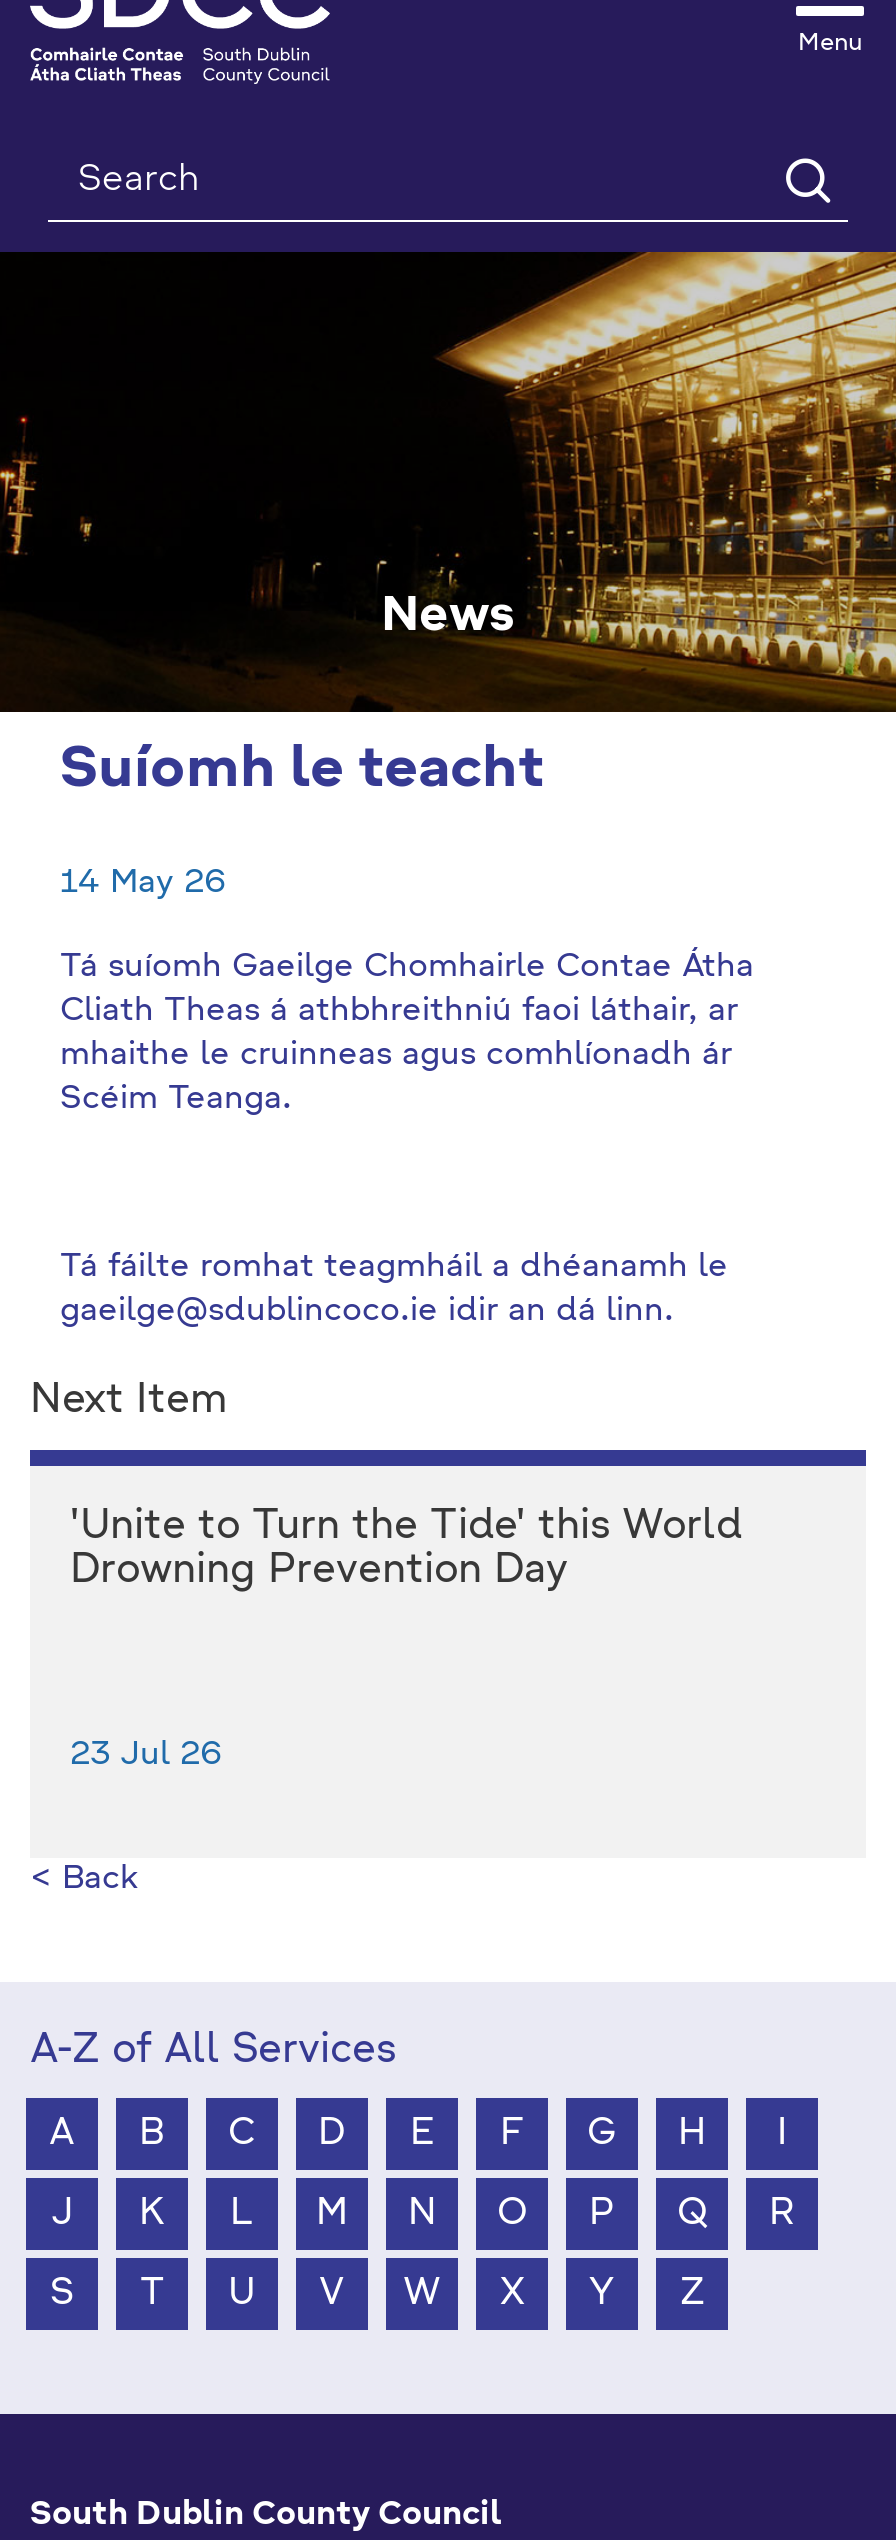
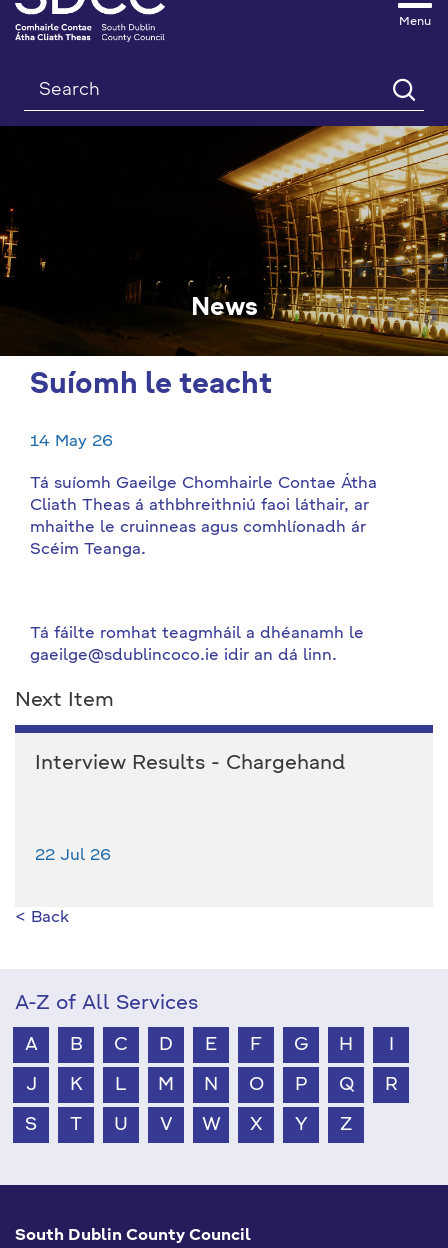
- 'Unite to Turn the Tide' this World
- Drowning Prevention Day
+ Interview Results - Chargehand

- 23 Jul 26
+ 22 Jul 26
